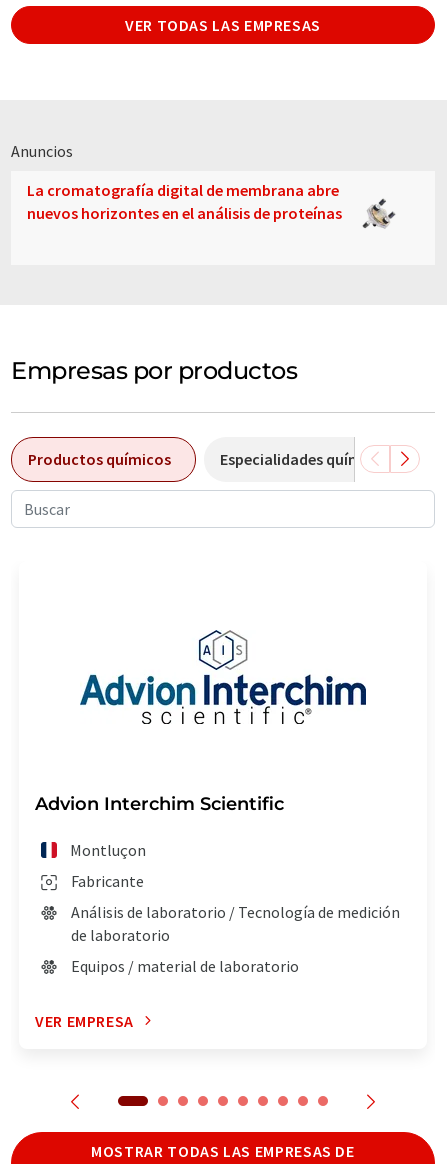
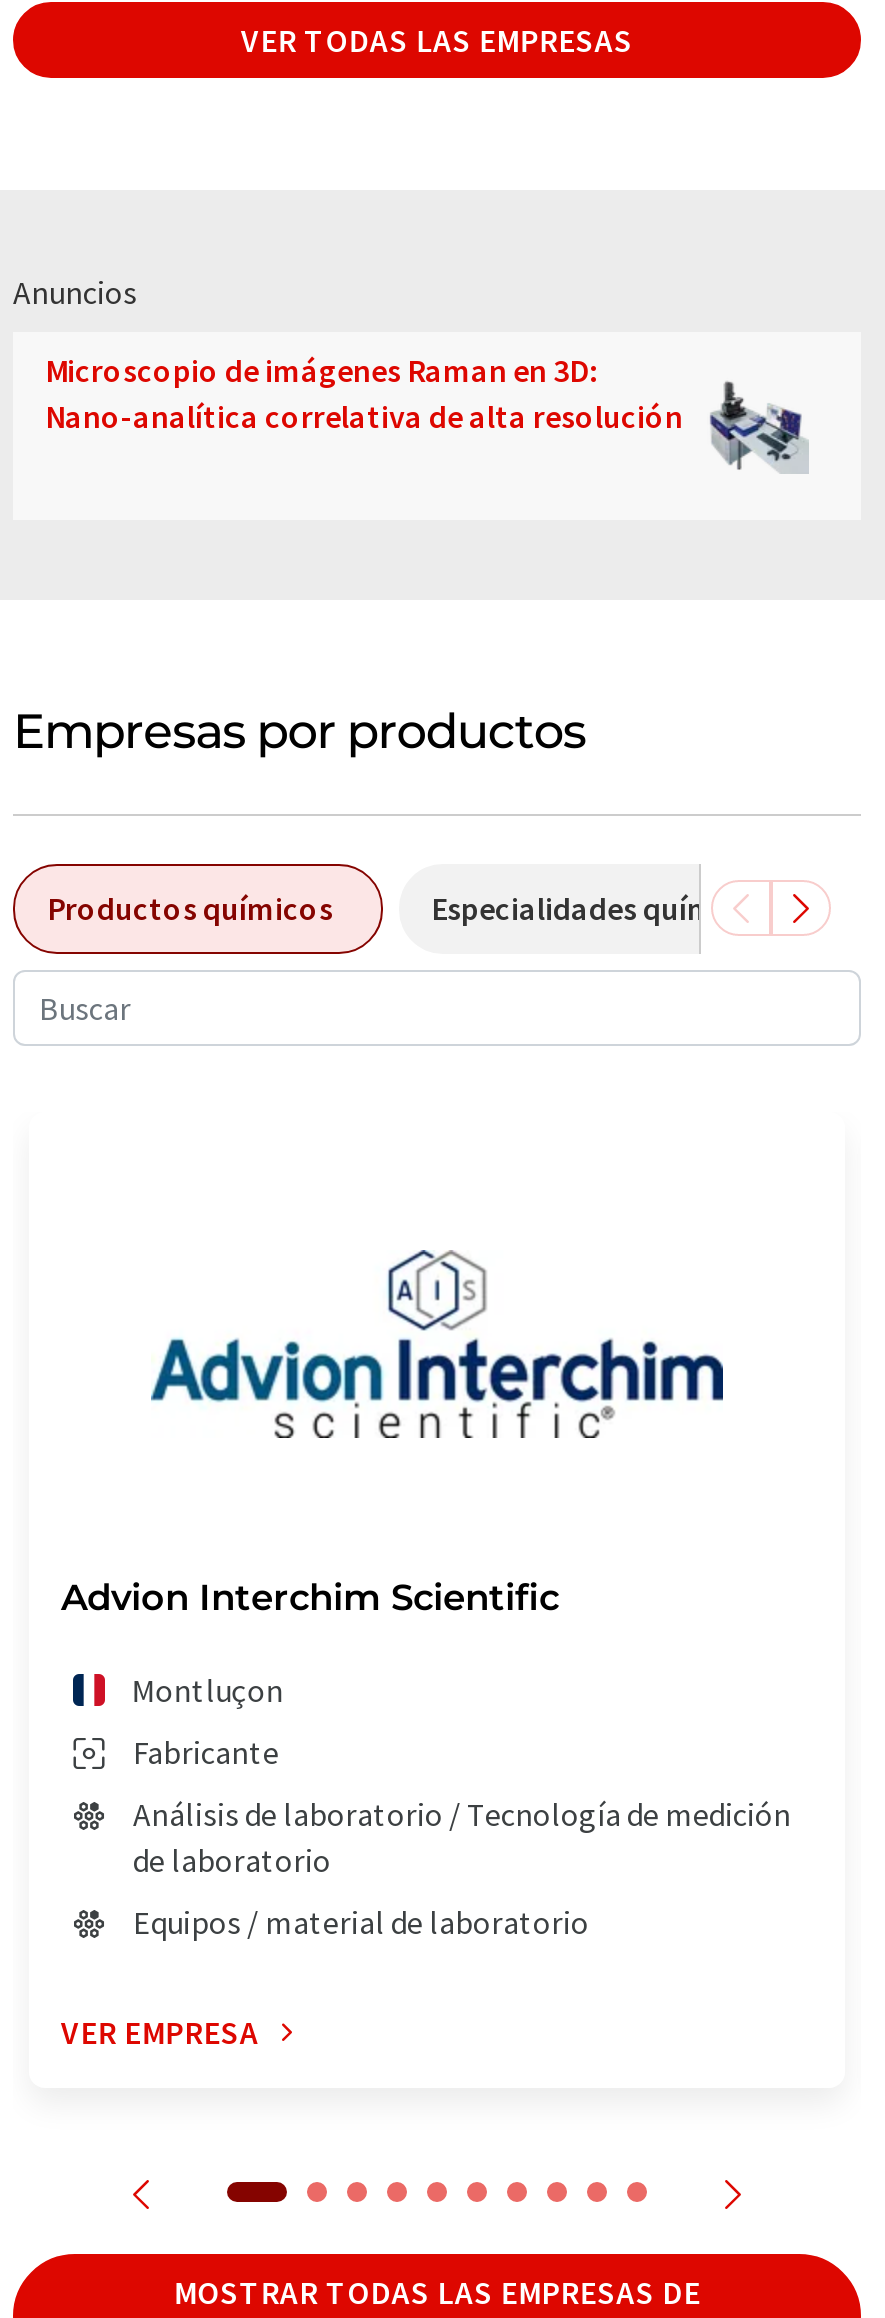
- [image]
- La cromatografía digital de membrana abre
- nuevos horizontes en el análisis de proteínas
+ [image]
+ Microscopio de imágenes Raman en 3D:
+ Nano-analítica correlativa de alta resolución
